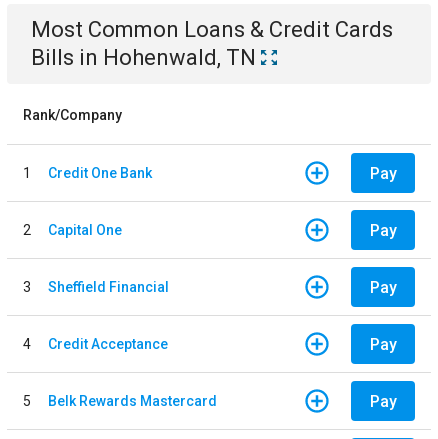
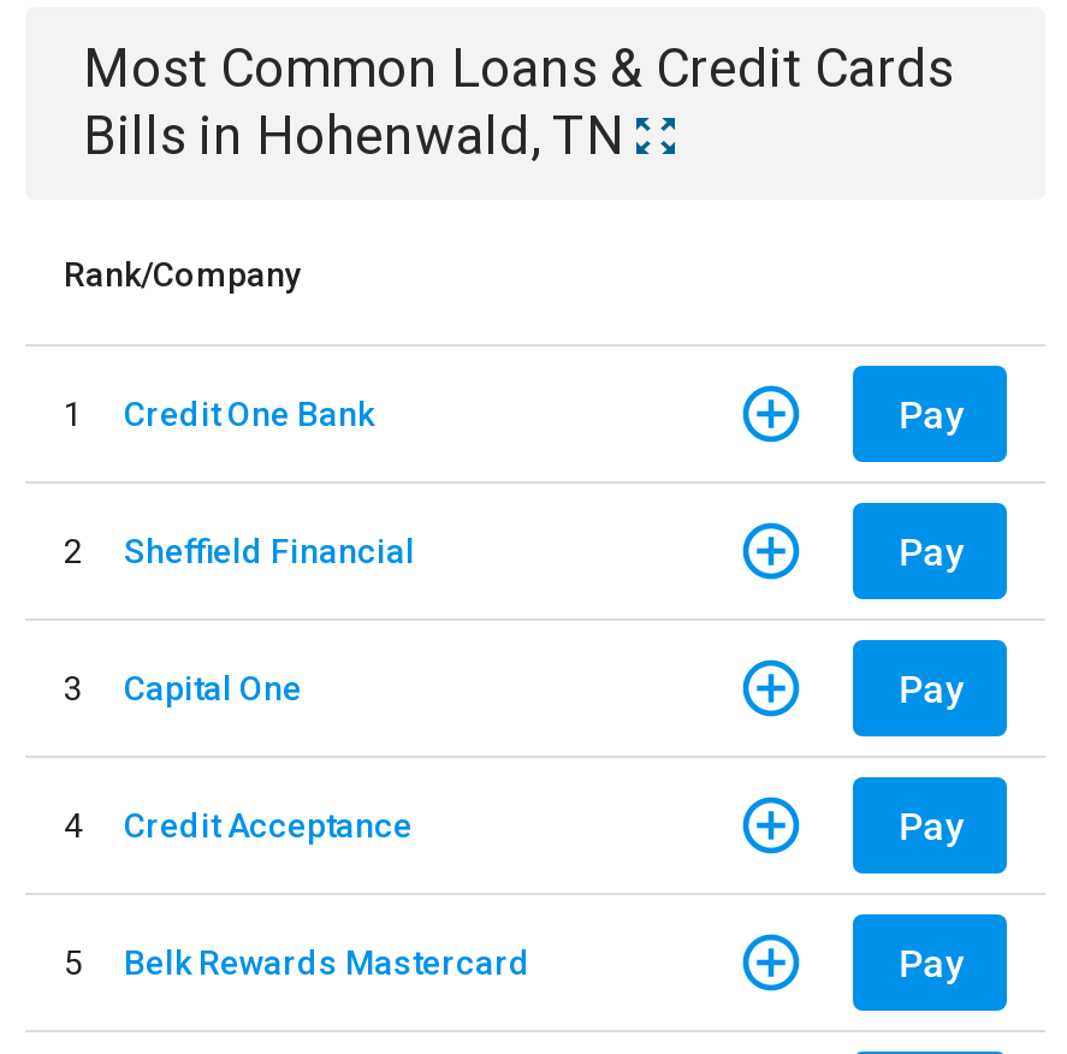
moved down: Capital One

moved up: Sheffield Financial
